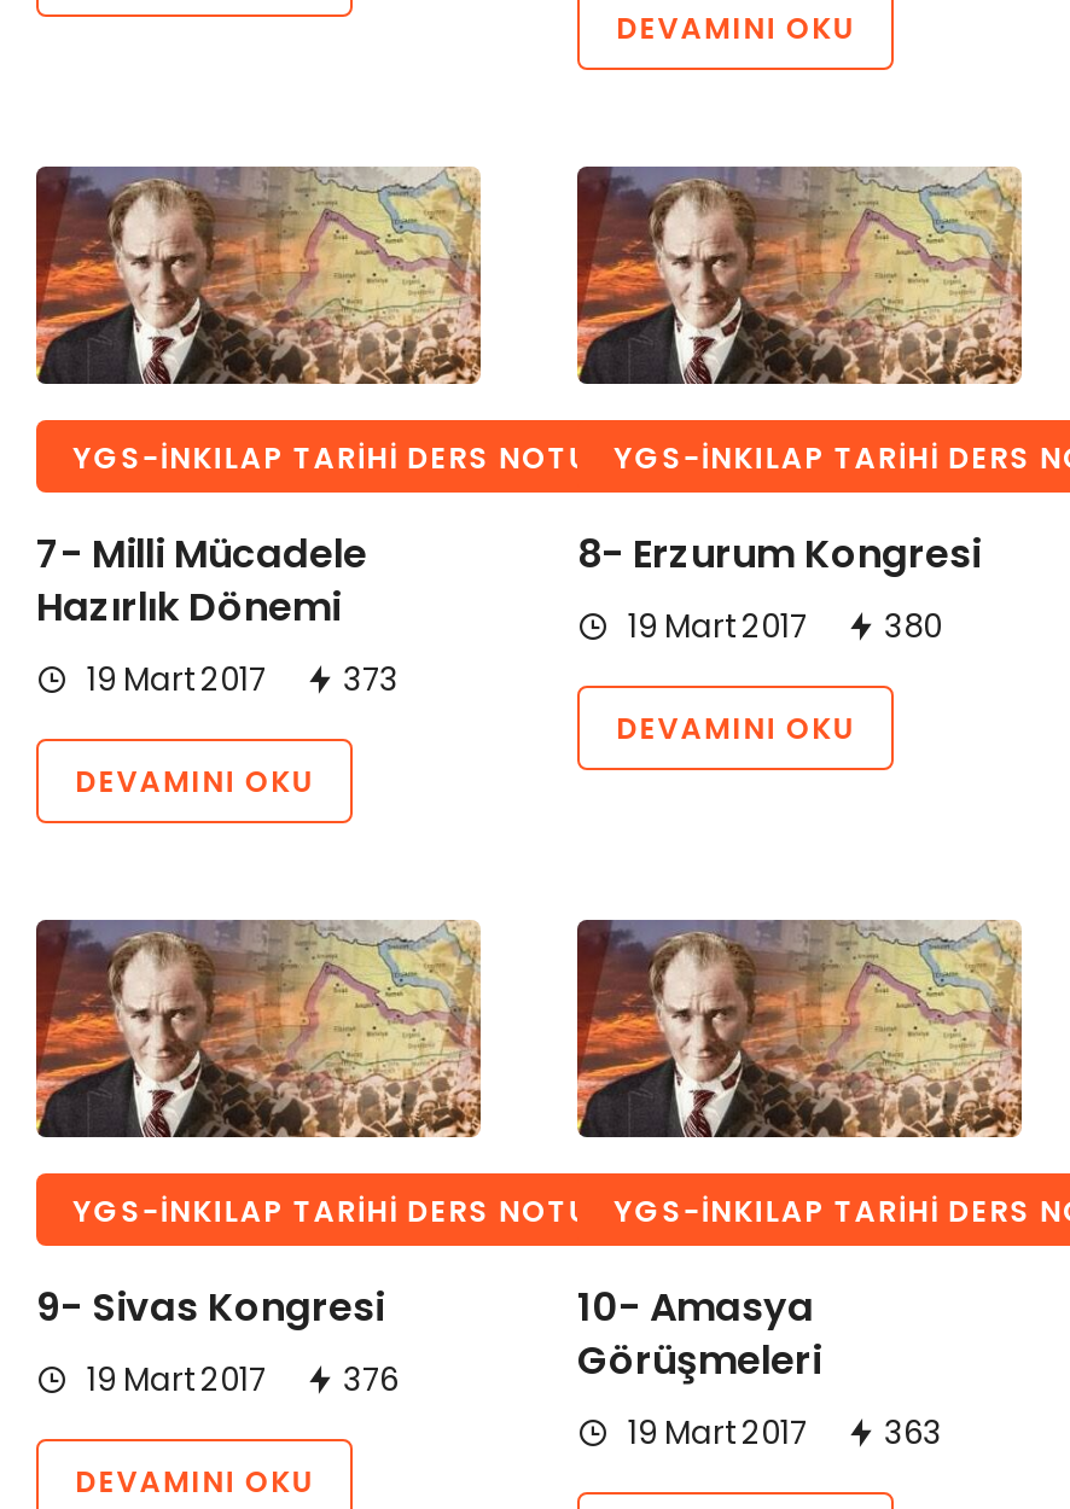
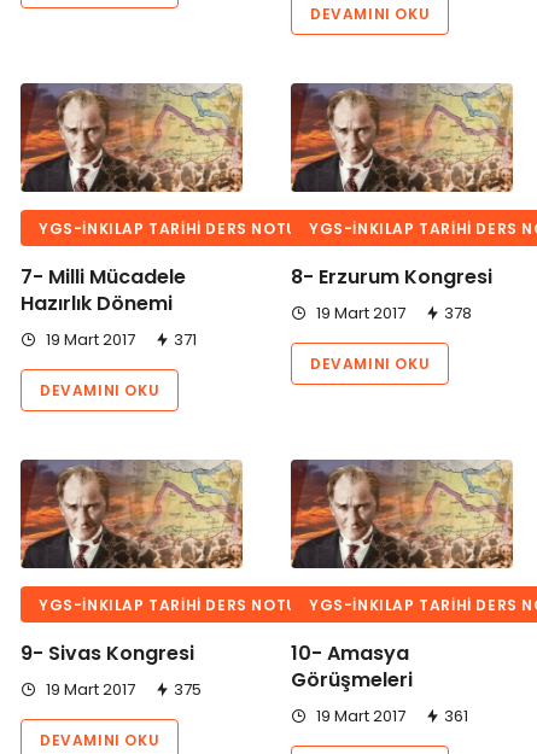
- 19 Mart 2017 380
+ 19 Mart 2017 378

- 19 Mart 2017 373
+ 19 Mart 2017 371

- 19 Mart 2017 376
+ 19 Mart 2017 375

- 19 Mart 2017 363
+ 19 Mart 2017 361
